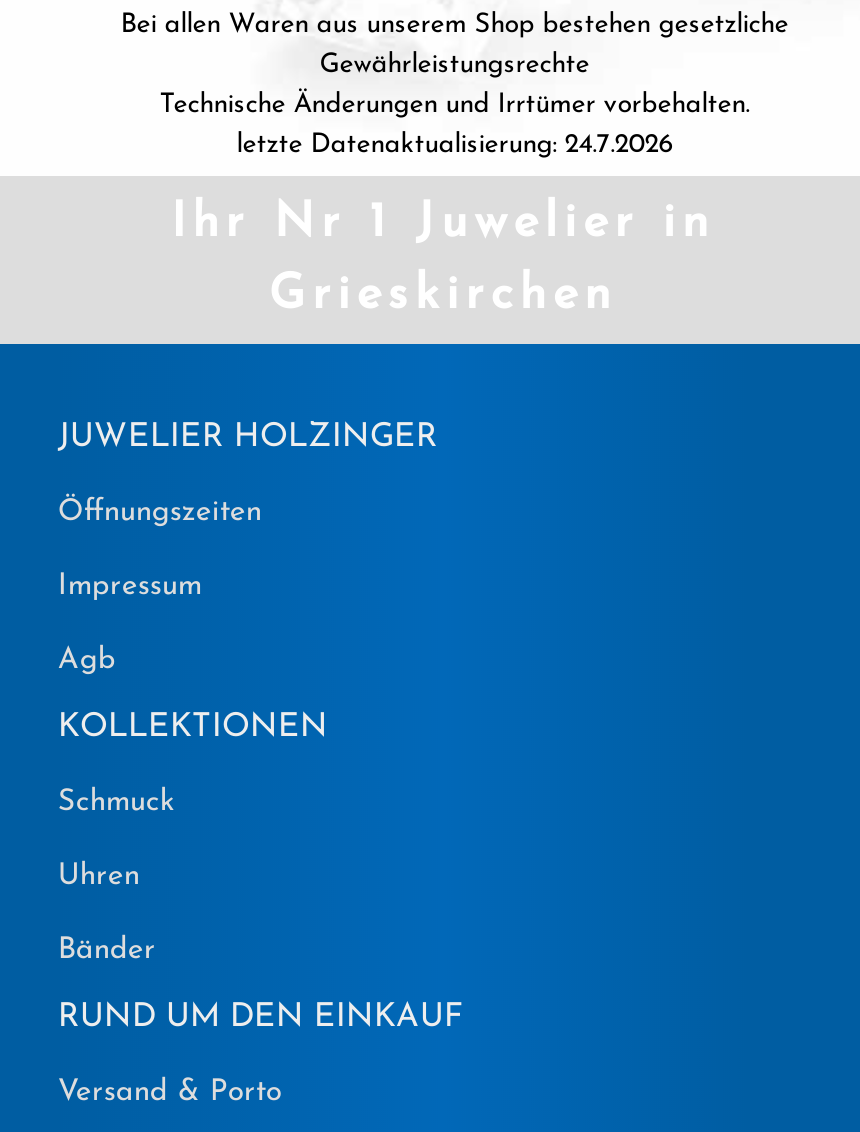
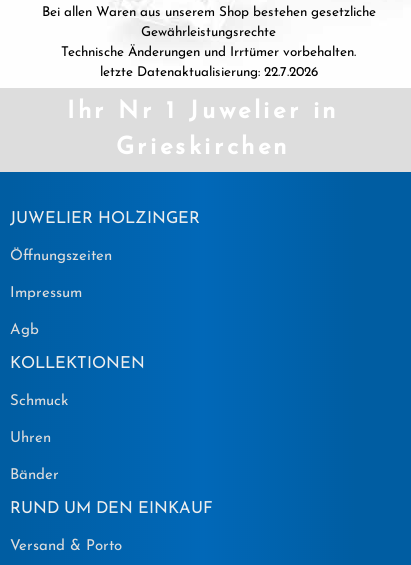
- letzte Datenaktualisierung: 24.7.2026
+ letzte Datenaktualisierung: 22.7.2026
